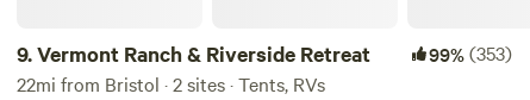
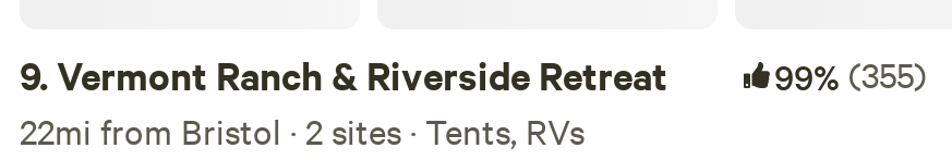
- 99% (353)
+ 99% (355)
